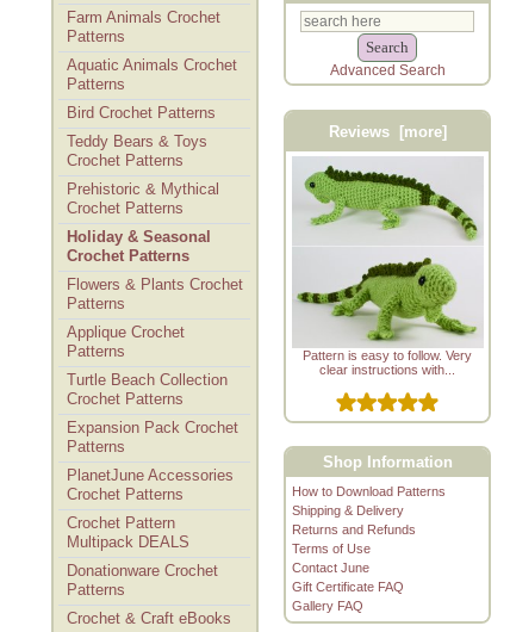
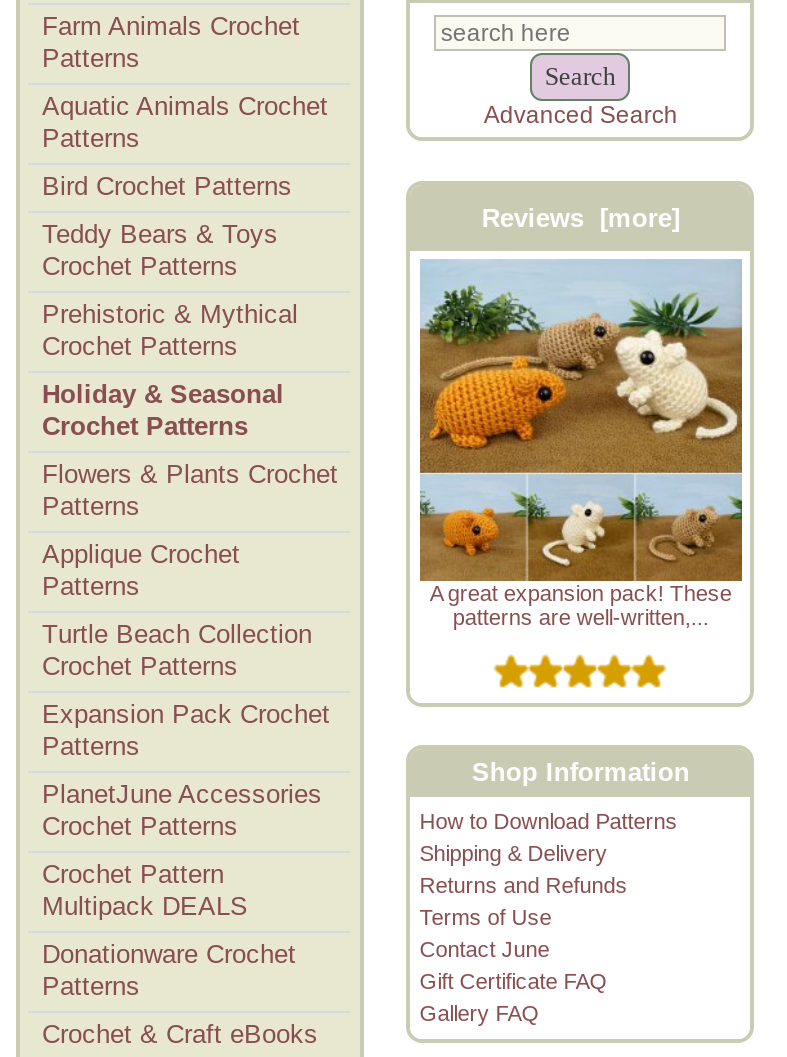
- [image]
- Pattern is easy to follow. Very
- clear instructions with...
+ [image]
+ A great expansion pack! These
+ patterns are well-written,...
